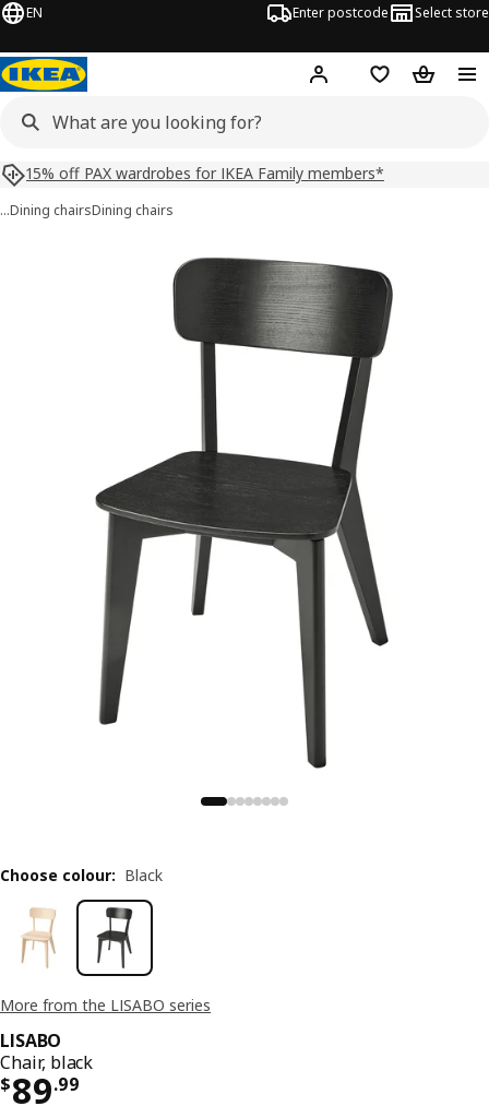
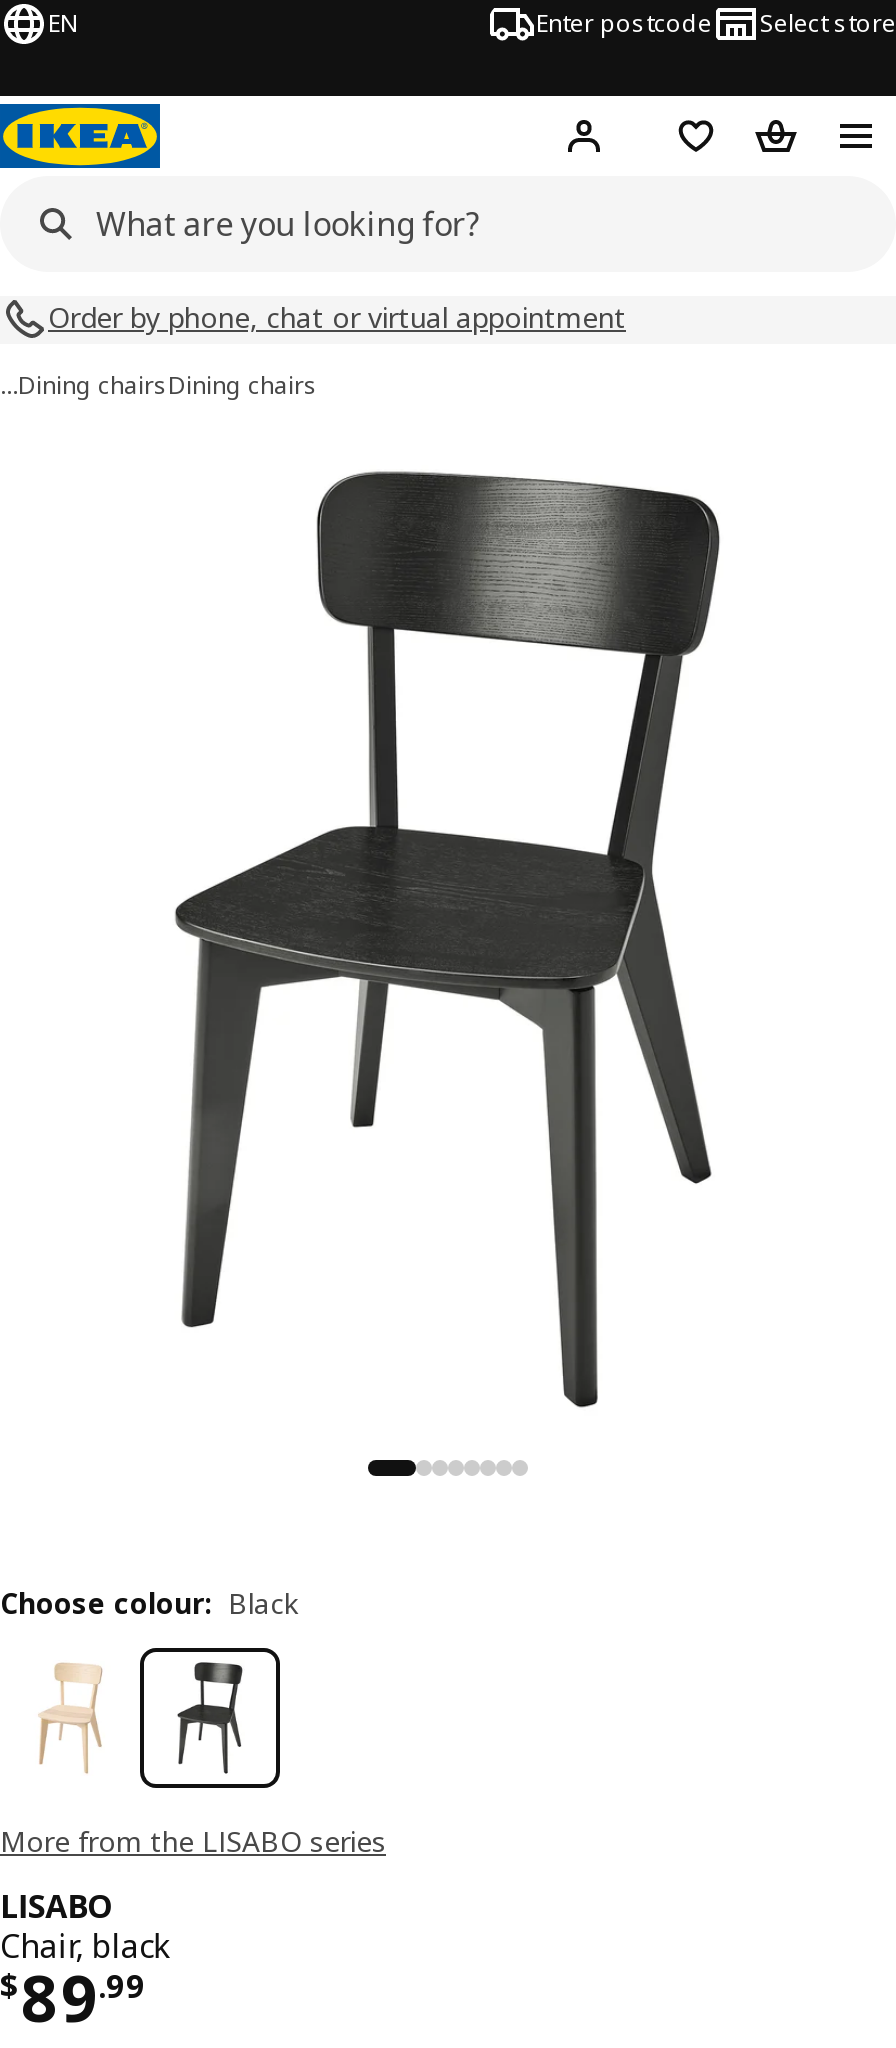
- 15% off PAX wardrobes for IKEA Family members*
+ Order by phone, chat or virtual appointment
